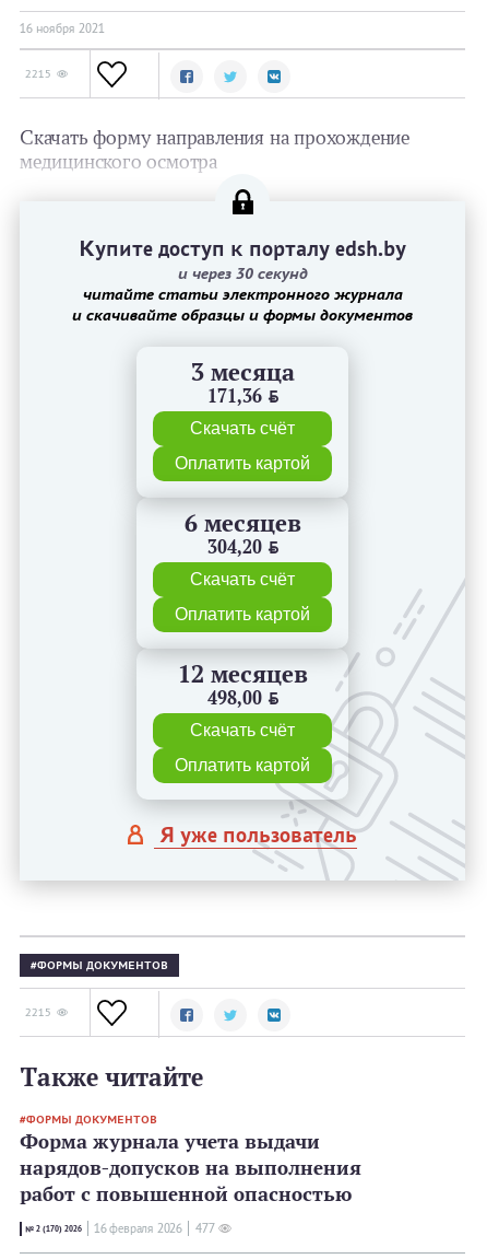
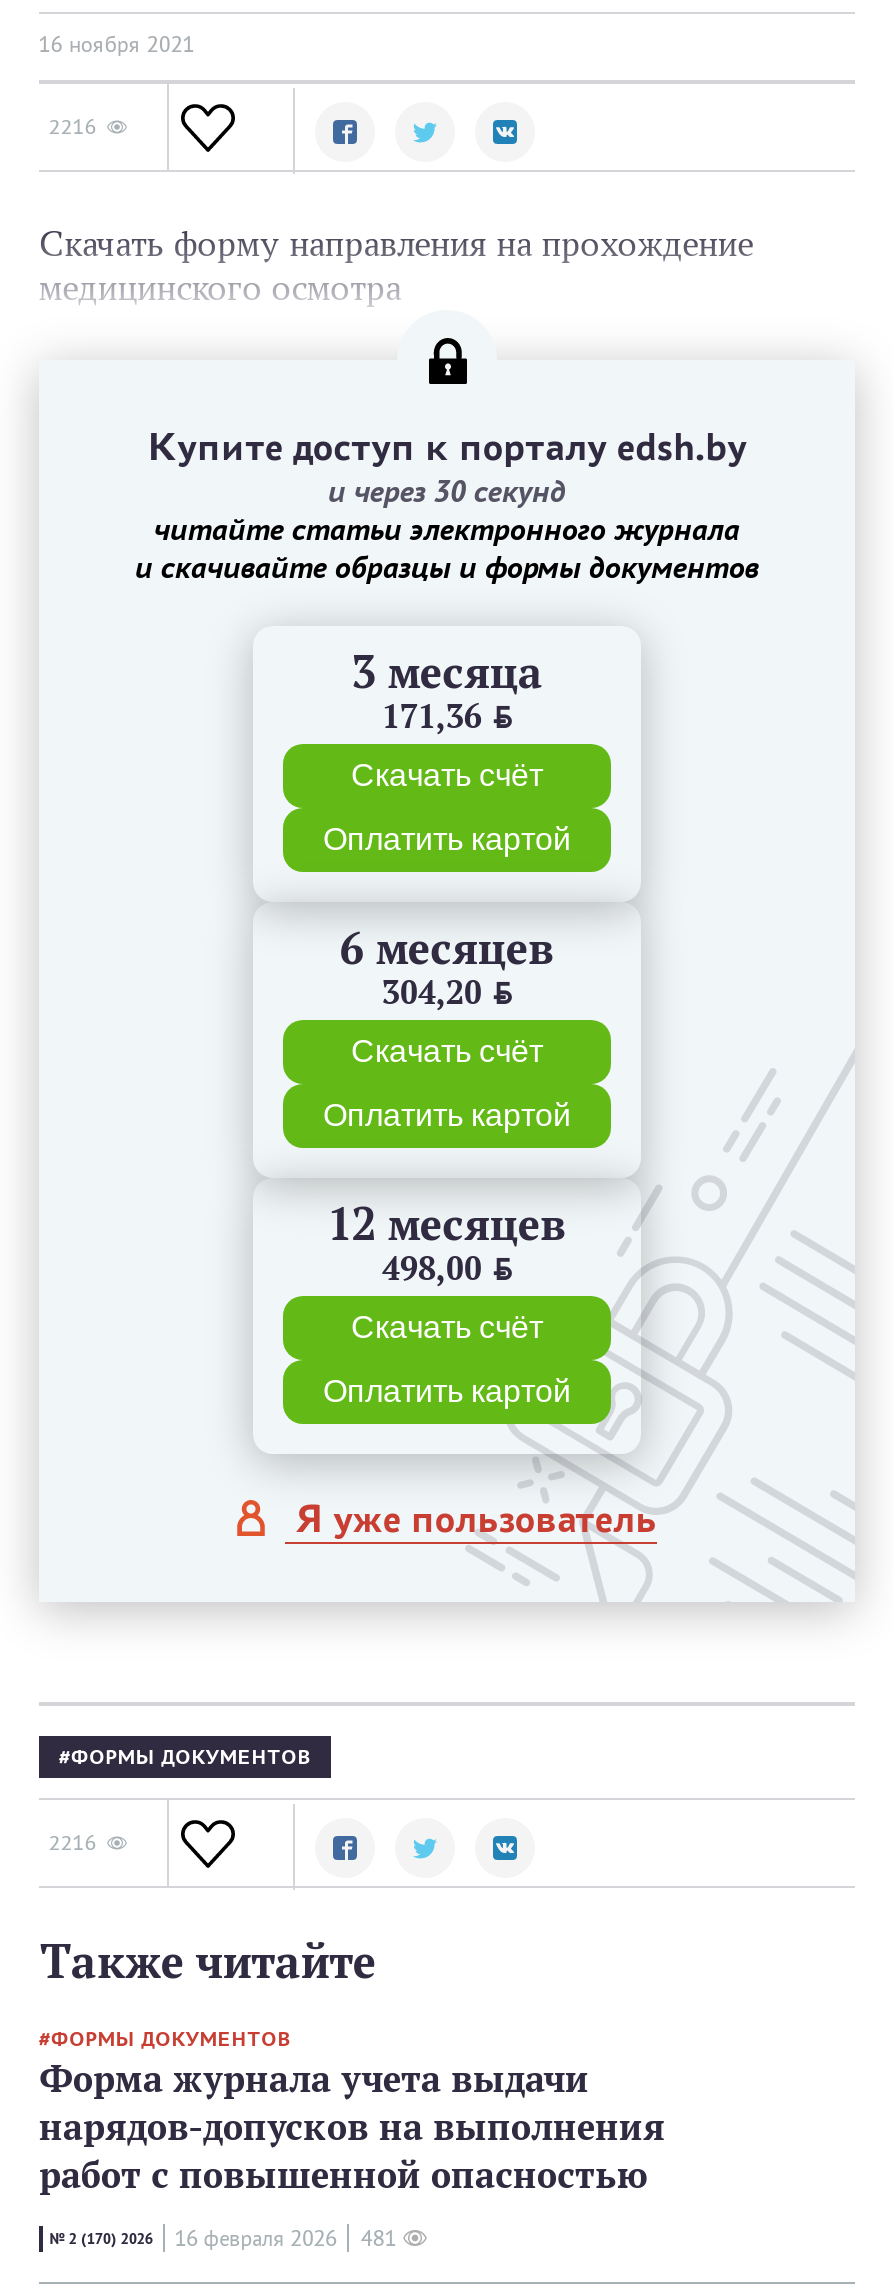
- 2215
+ 2216

- 2215
+ 2216

- 477
+ 481
